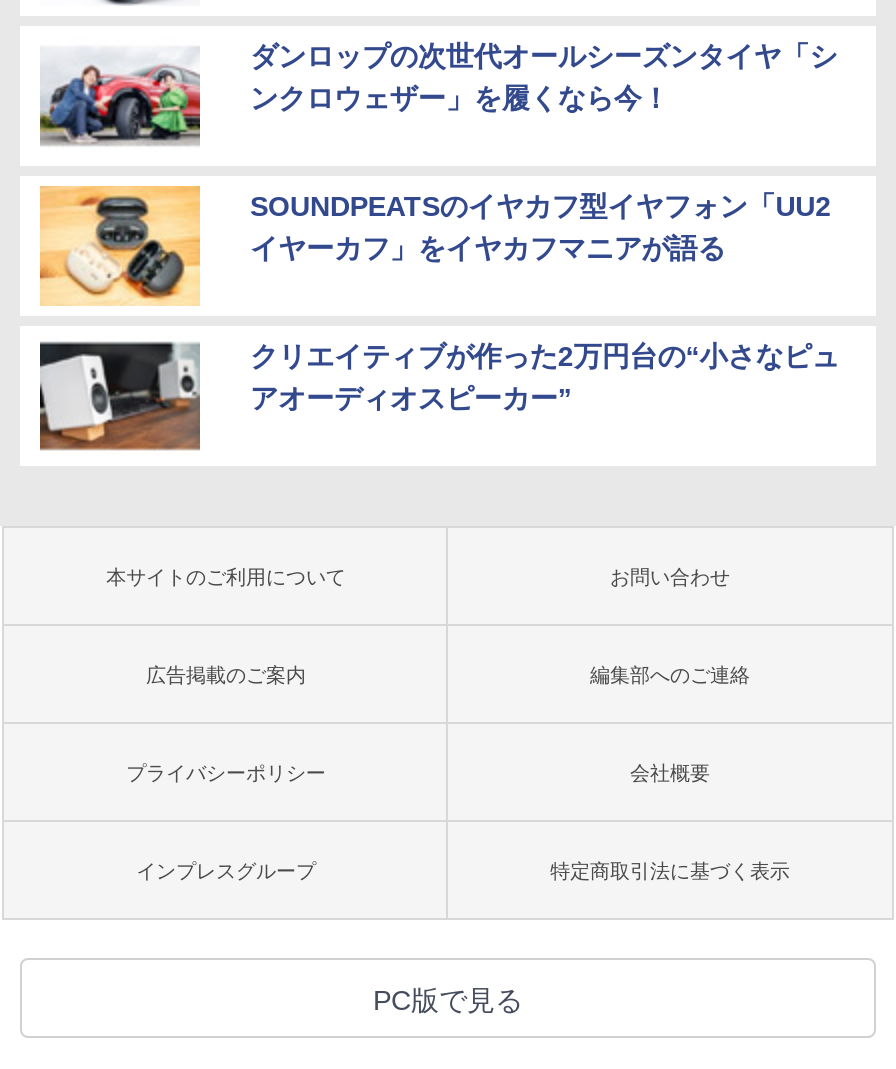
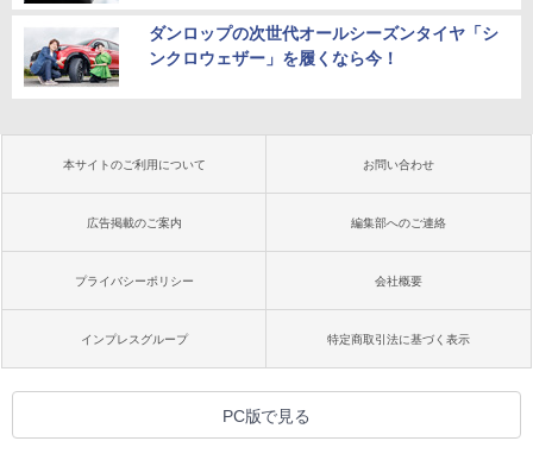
- [image]
- SOUNDPEATSのイヤカフ型イヤフォン「UU2
- イヤーカフ」をイヤカフマニアが語る
- クリエイティブが作った2万円台の“小さなピュ
- アオーディオスピーカー”

- [image]
